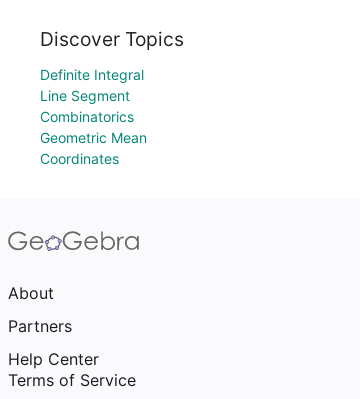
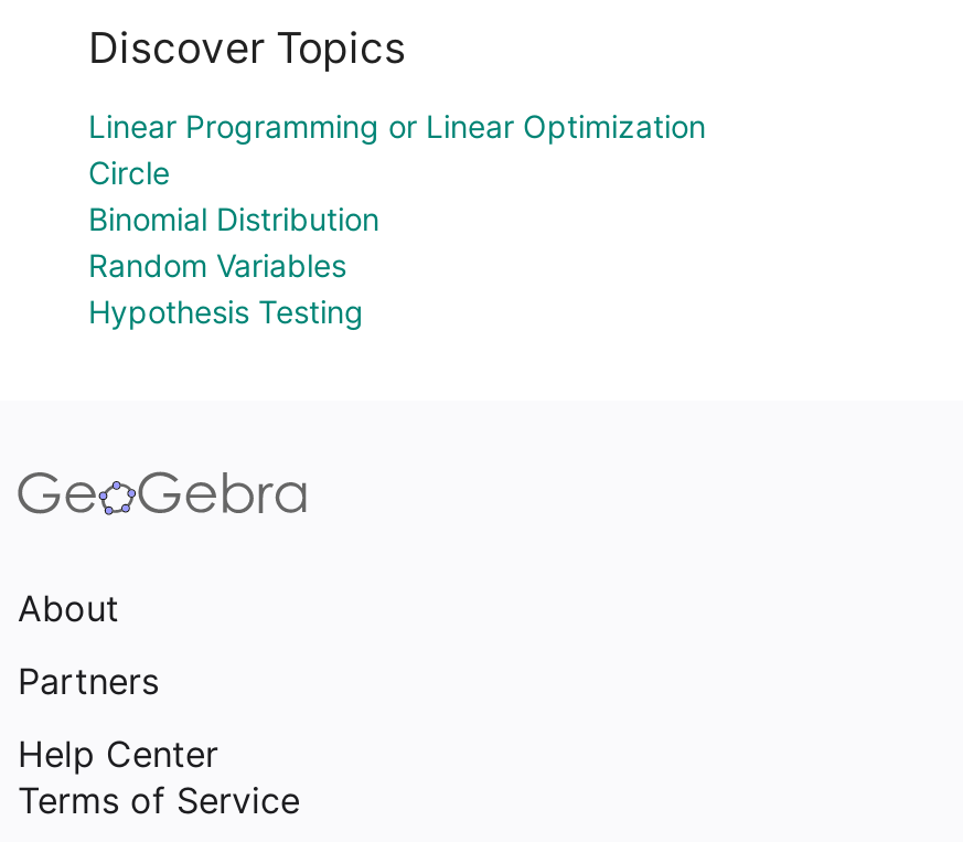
- Definite Integral
- Line Segment
- Combinatorics
- Geometric Mean
- Coordinates
+ Linear Programming or Linear Optimization
+ Circle
+ Binomial Distribution
+ Random Variables
+ Hypothesis Testing
